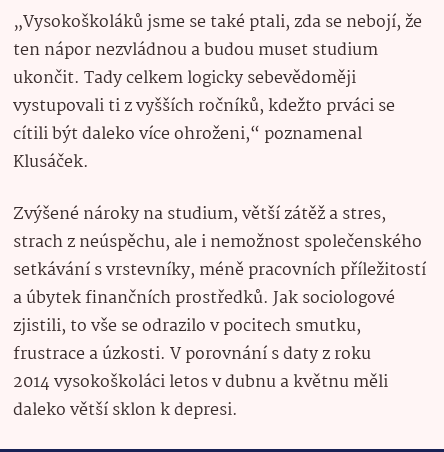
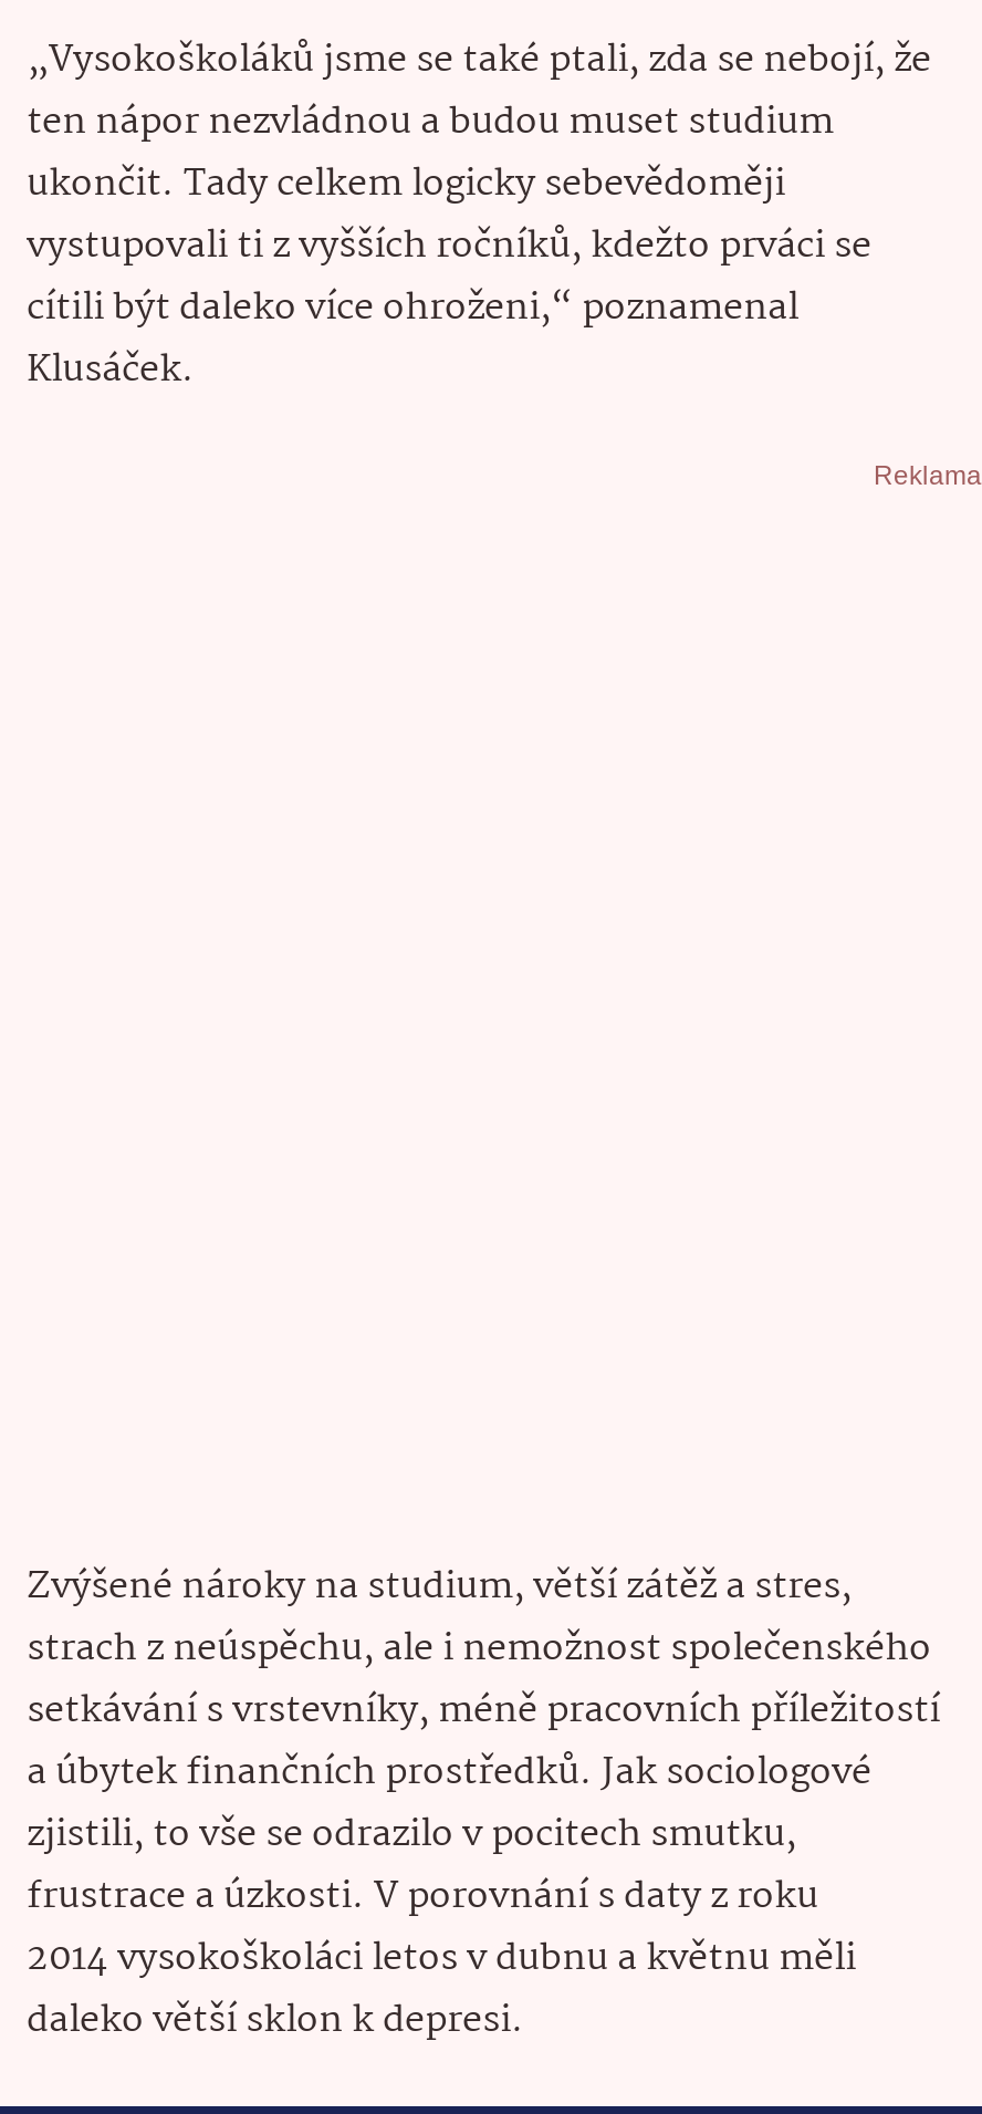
+ Reklama
